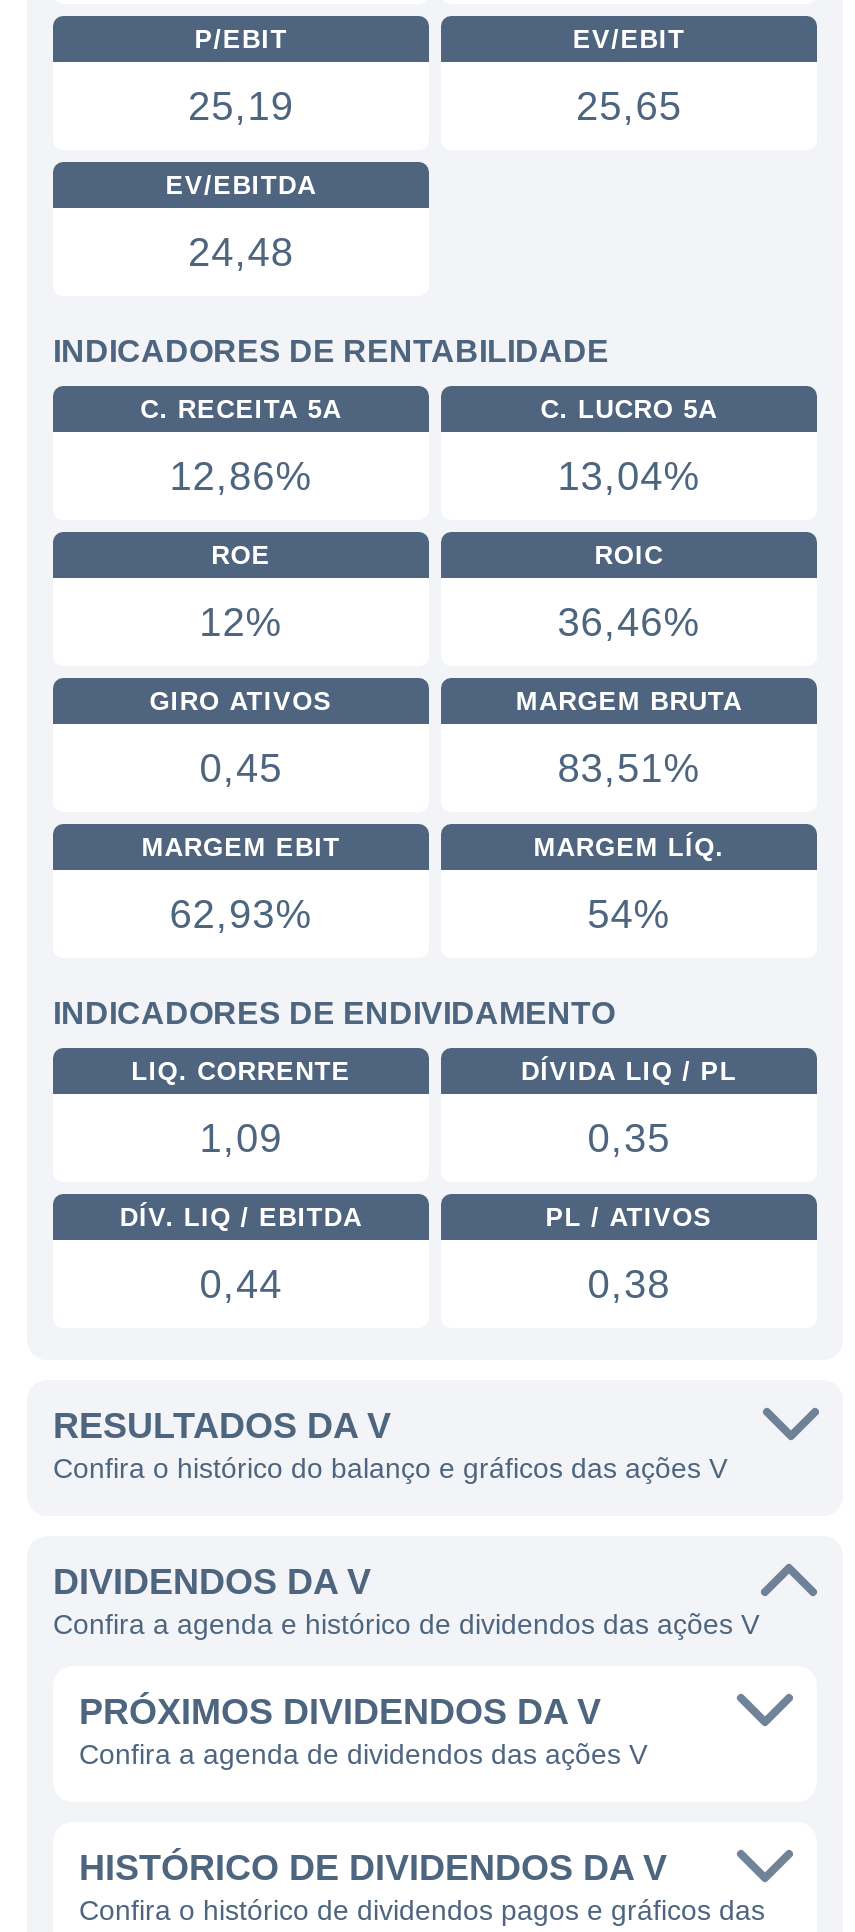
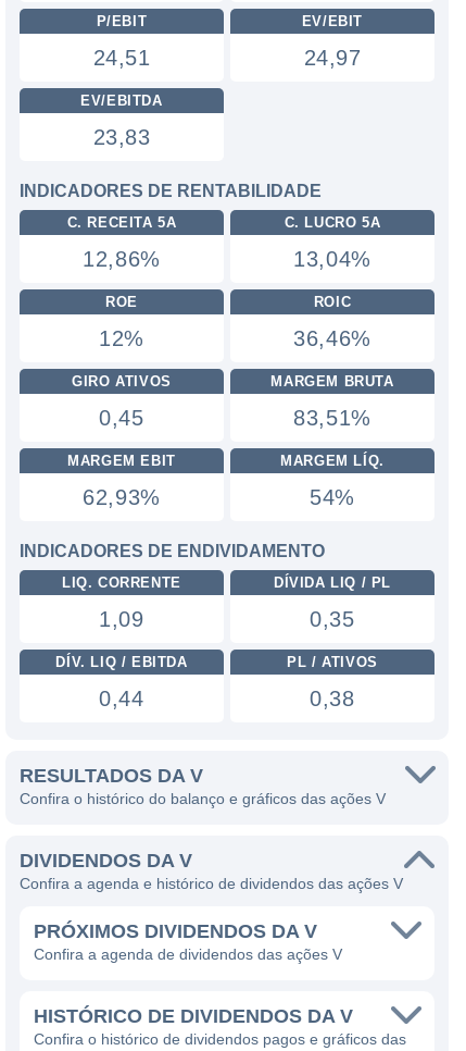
- 25,19
+ 24,51

- 25,65
+ 24,97

- 24,48
+ 23,83
